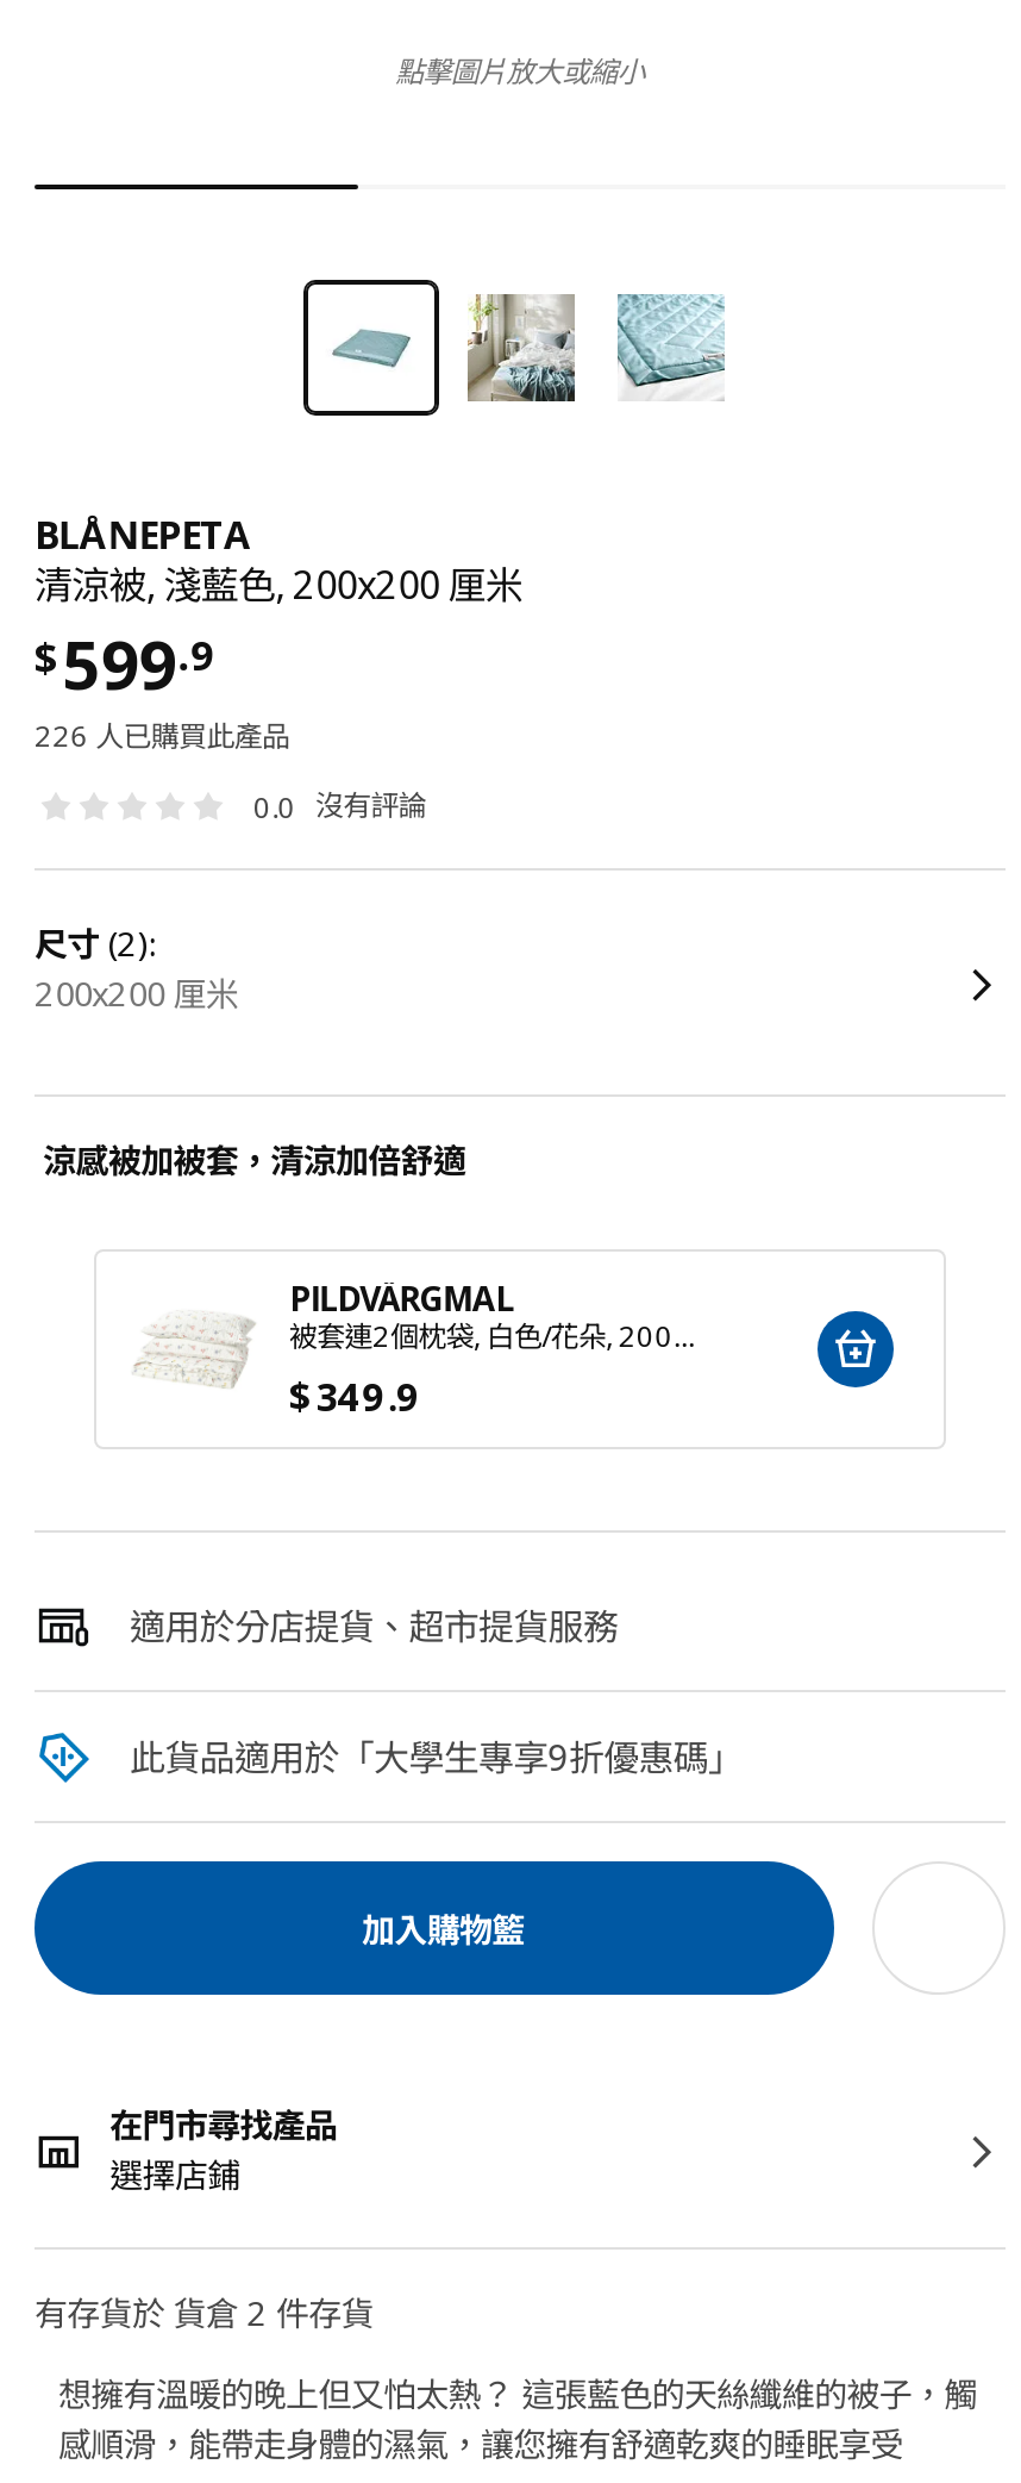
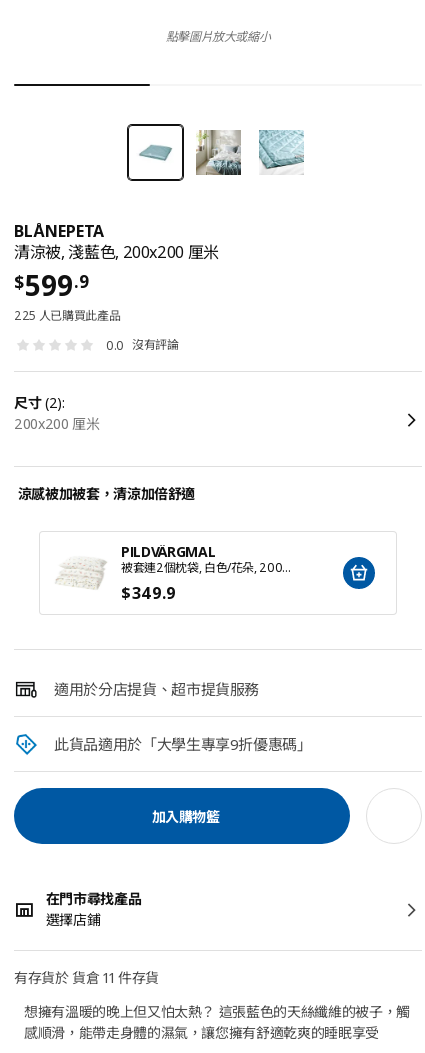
- 226 人已購買此產品
+ 225 人已購買此產品

- 有存貨於 貨倉 2 件存貨
+ 有存貨於 貨倉 11 件存貨
